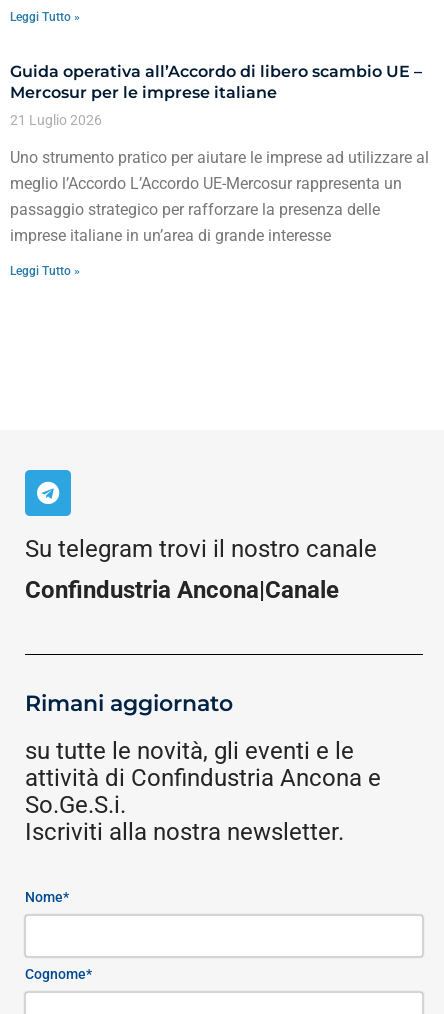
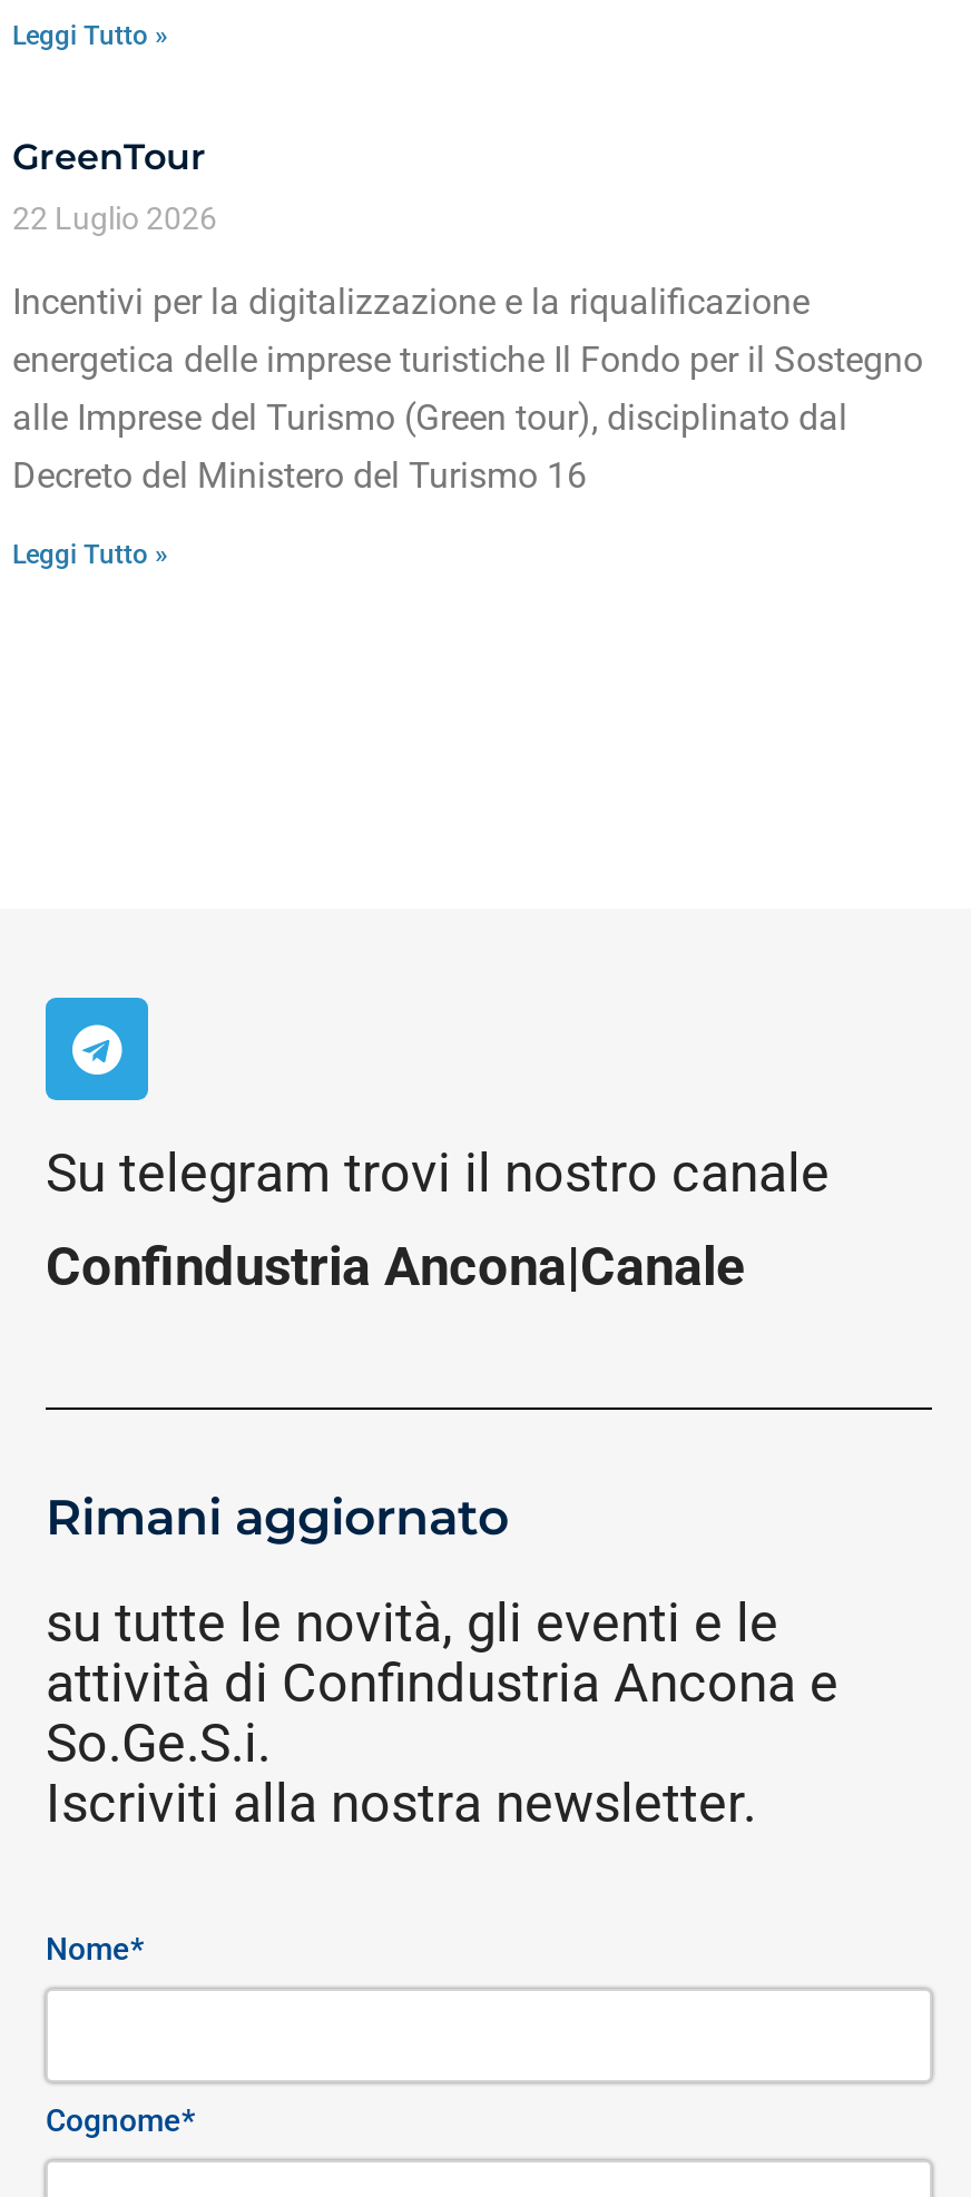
- Guida operativa all’Accordo di libero scambio UE –
- Mercosur per le imprese italiane
+ GreenTour

- 21 Luglio 2026
+ 22 Luglio 2026

- Uno strumento pratico per aiutare le imprese ad utilizzare al
- meglio l’Accordo L’Accordo UE-Mercosur rappresenta un
- passaggio strategico per rafforzare la presenza delle
- imprese italiane in un’area di grande interesse
+ Incentivi per la digitalizzazione e la riqualificazione
+ energetica delle imprese turistiche Il Fondo per il Sostegno
+ alle Imprese del Turismo (Green tour), disciplinato dal
+ Decreto del Ministero del Turismo 16
